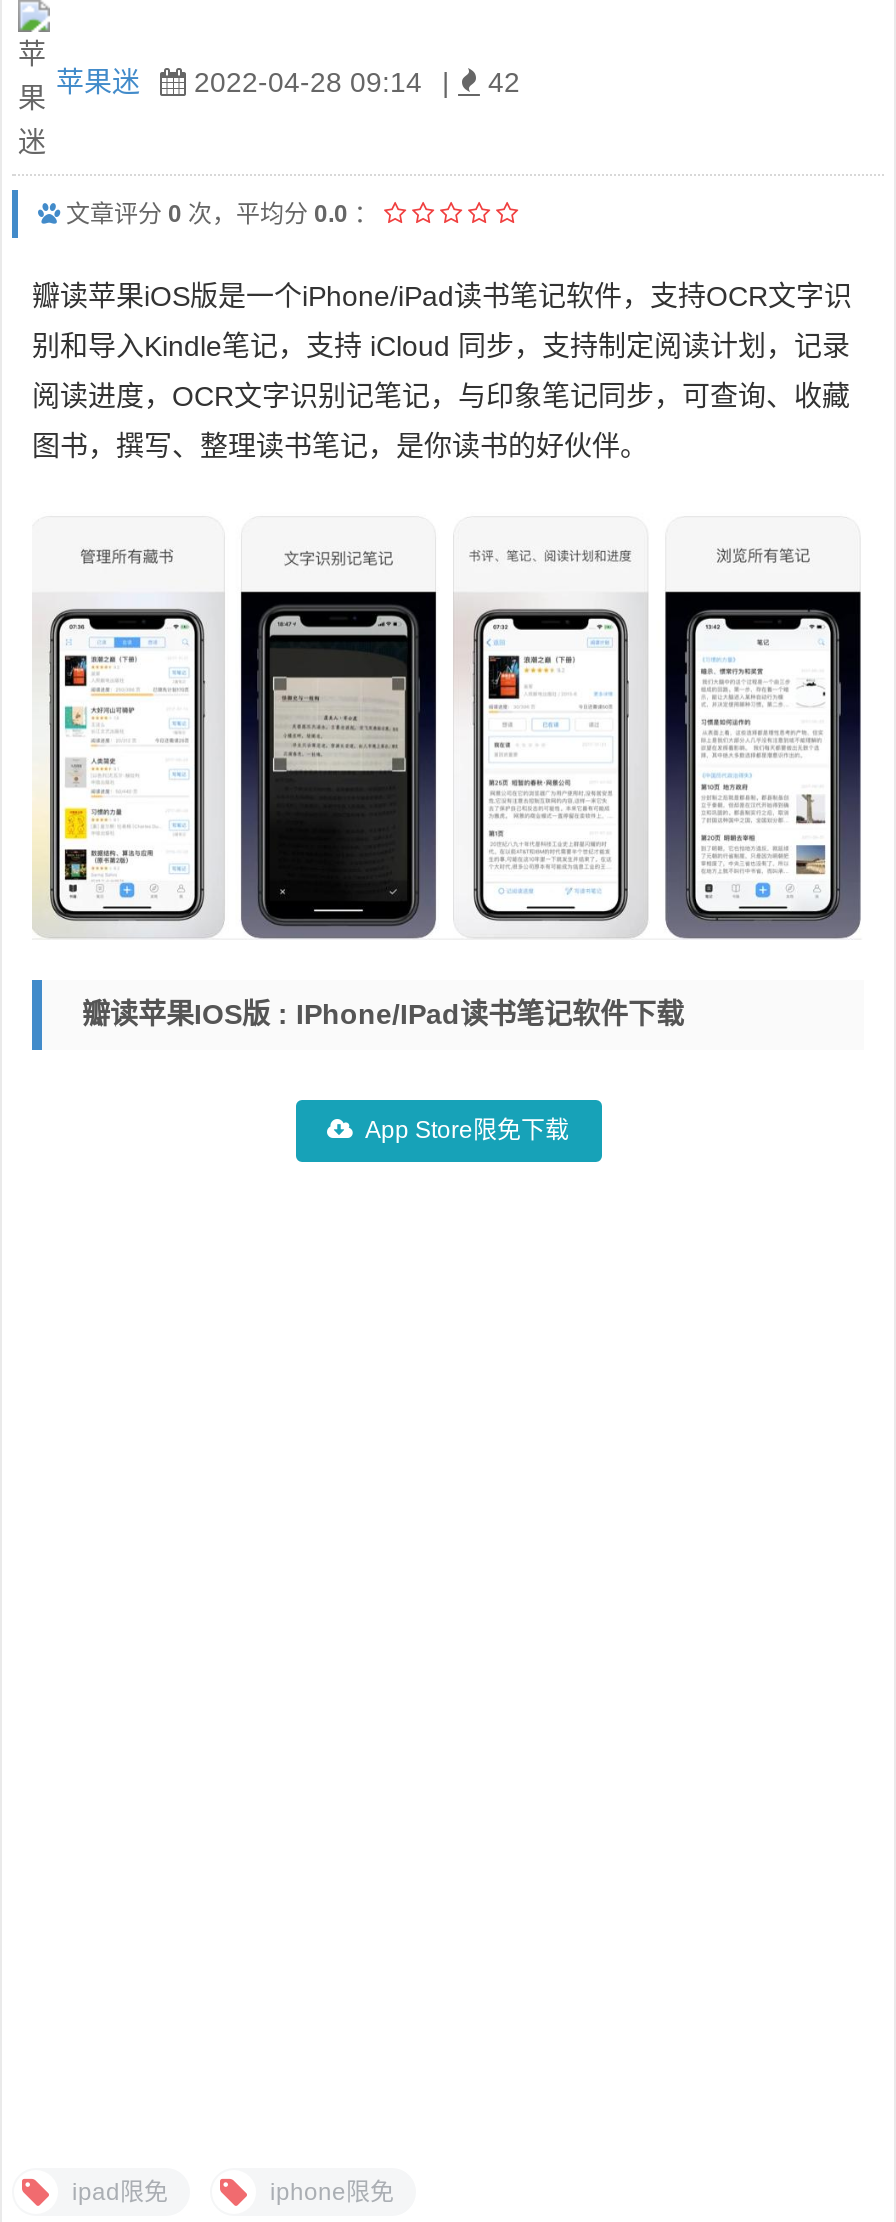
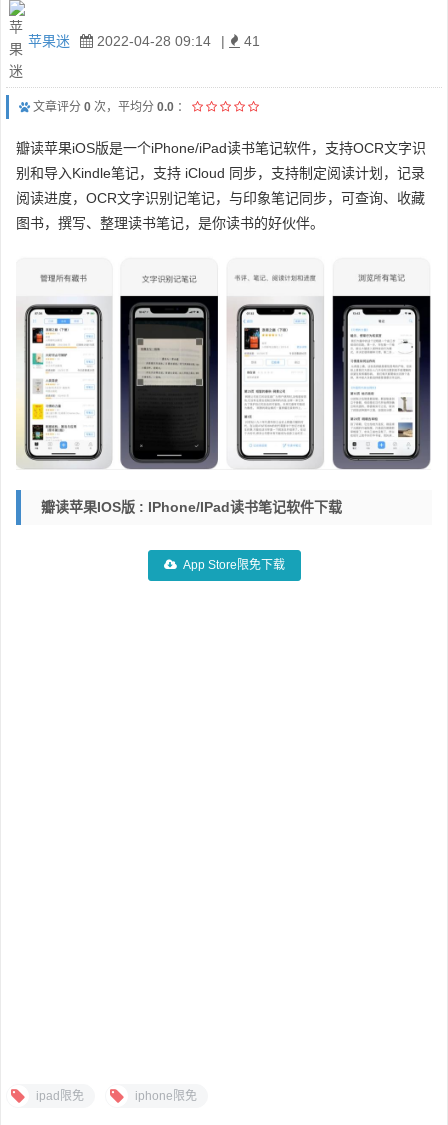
- 42
+ 41
